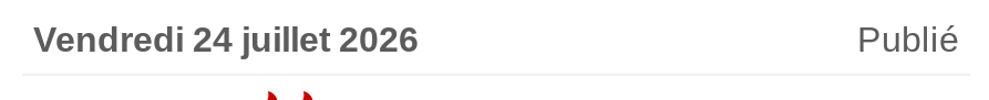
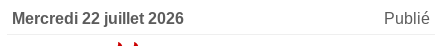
- Vendredi 24 juillet 2026
+ Mercredi 22 juillet 2026
